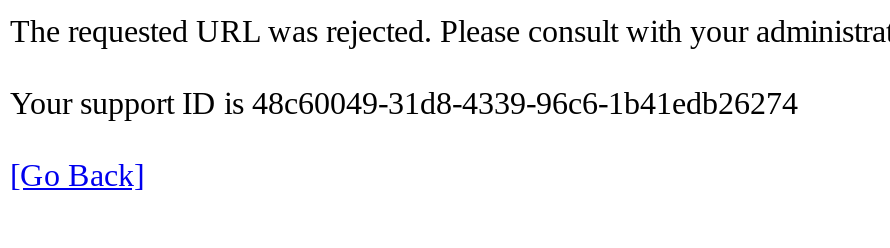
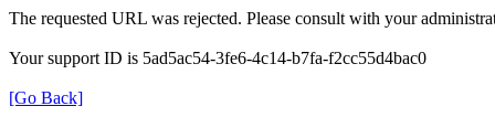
- Your support ID is 48c60049-31d8-4339-96c6-1b41edb26274
+ Your support ID is 5ad5ac54-3fe6-4c14-b7fa-f2cc55d4bac0
